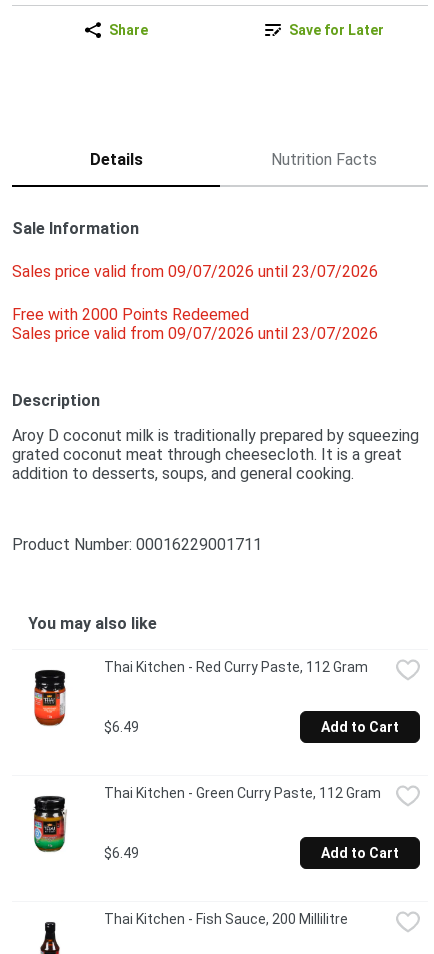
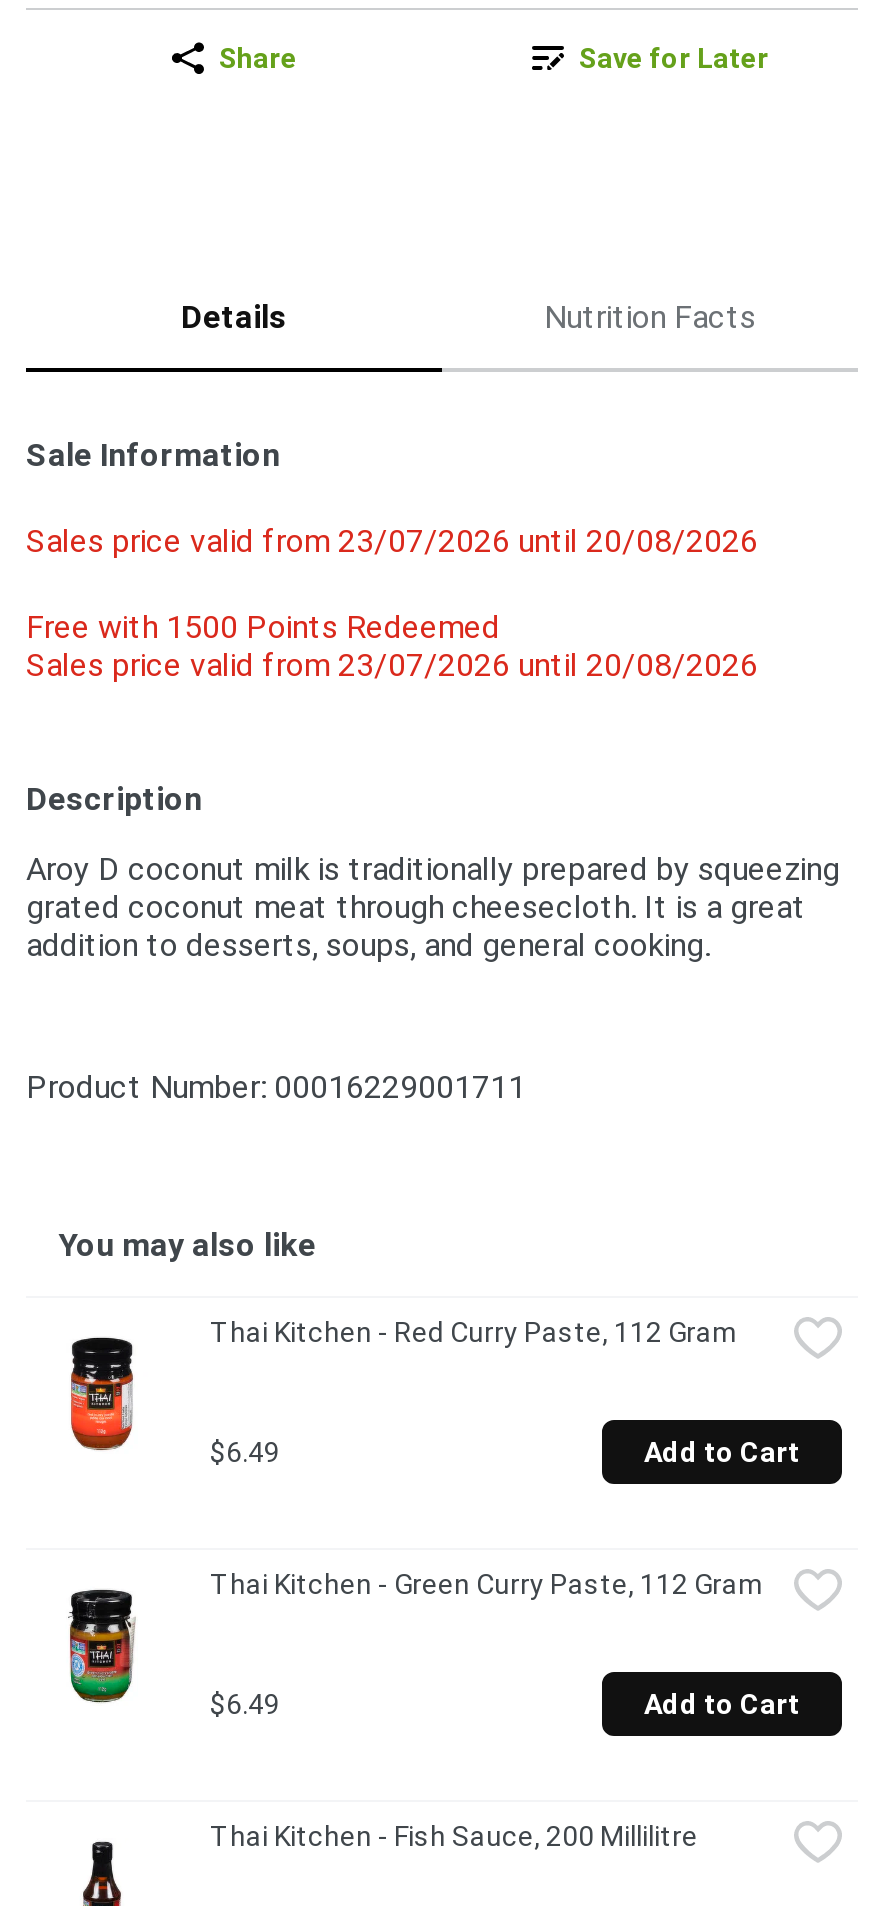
- Sales price valid from 09/07/2026 until 23/07/2026
+ Sales price valid from 23/07/2026 until 20/08/2026

- Free with 2000 Points Redeemed
+ Free with 1500 Points Redeemed

- Sales price valid from 09/07/2026 until 23/07/2026
+ Sales price valid from 23/07/2026 until 20/08/2026
